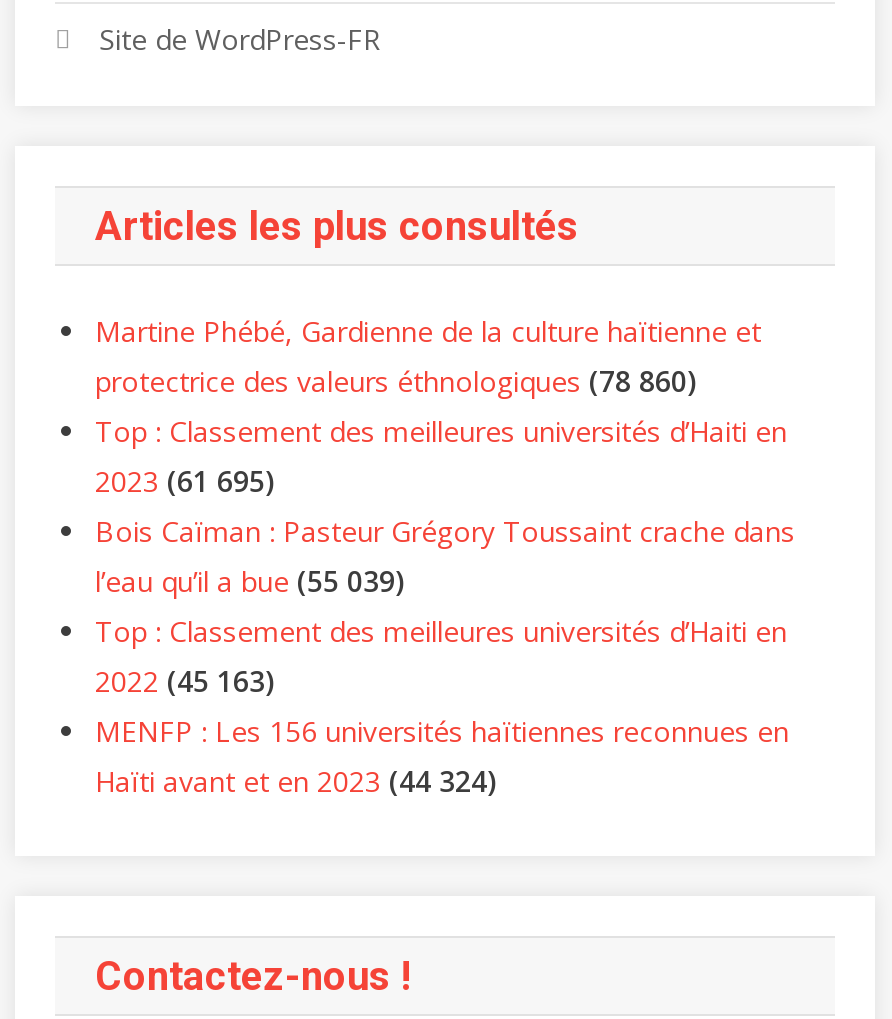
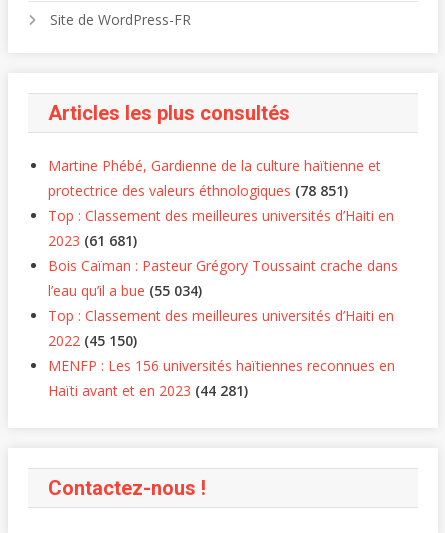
- protectrice des valeurs éthnologiques (78 860)
+ protectrice des valeurs éthnologiques (78 851)

- 2023 (61 695)
+ 2023 (61 681)

- l’eau qu’il a bue (55 039)
+ l’eau qu’il a bue (55 034)

- 2022 (45 163)
+ 2022 (45 150)

- Haïti avant et en 2023 (44 324)
+ Haïti avant et en 2023 (44 281)
